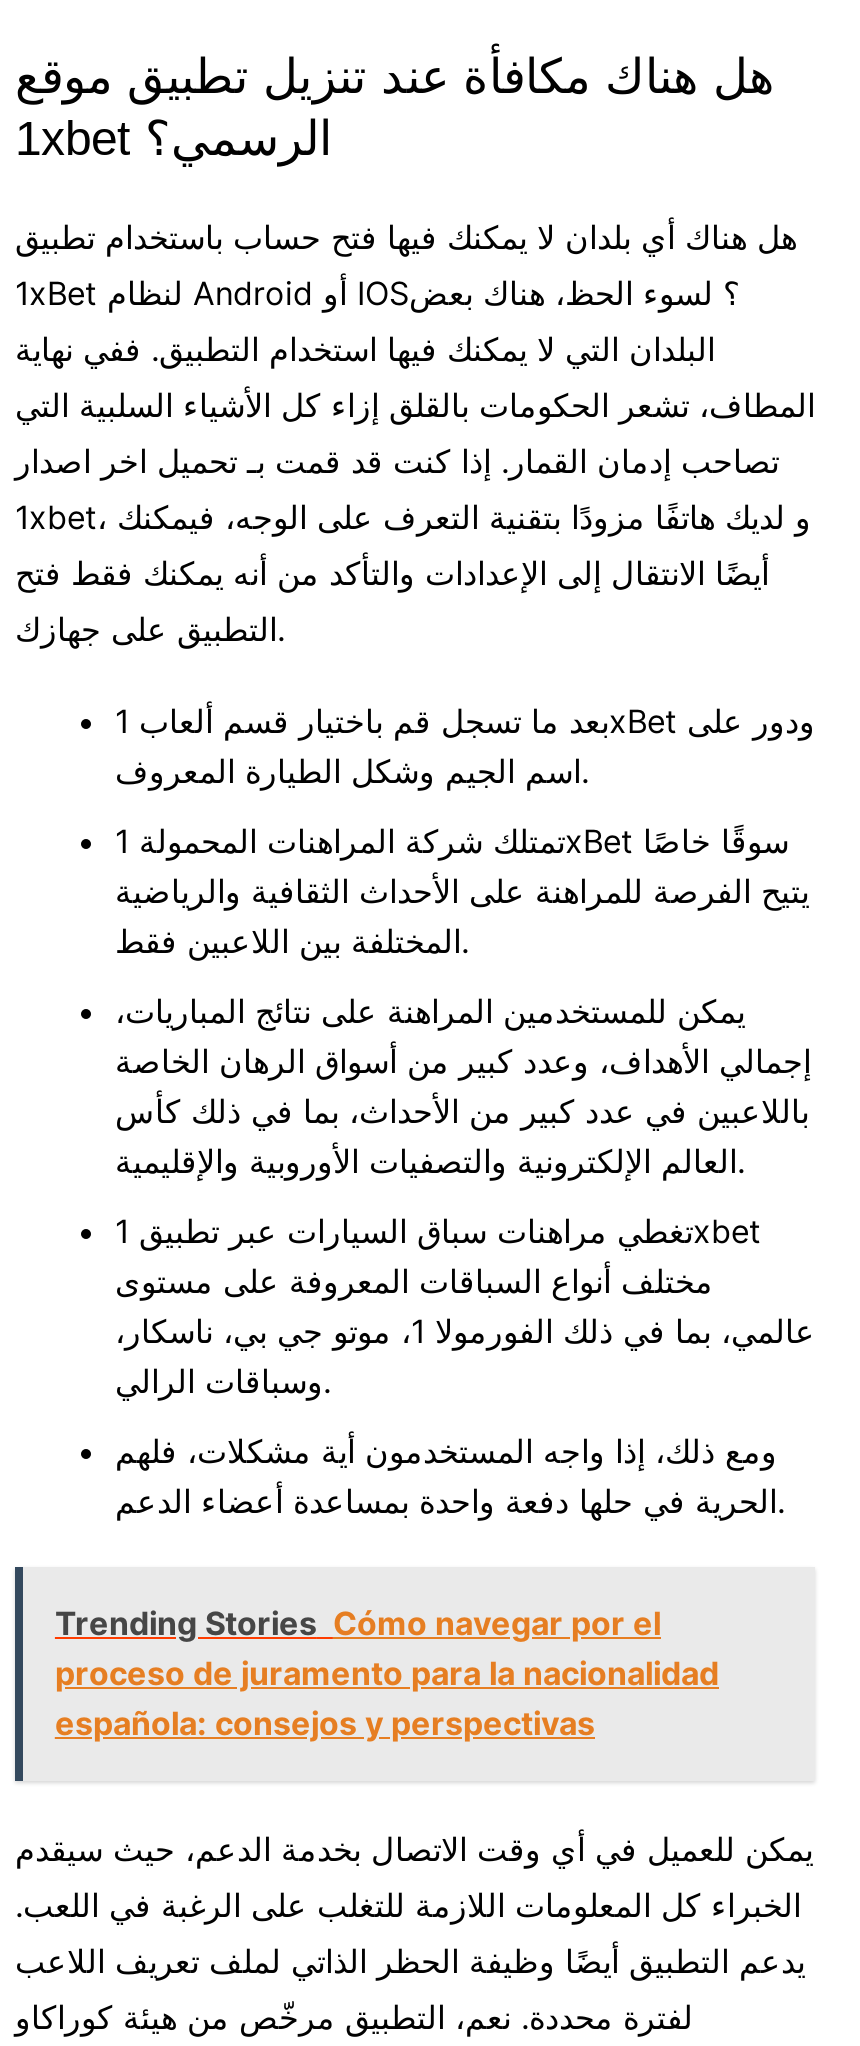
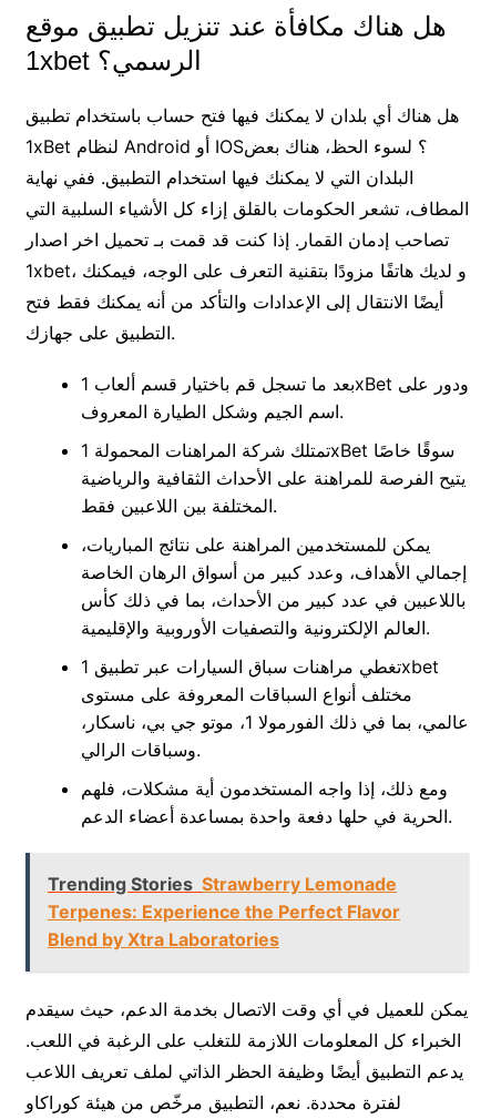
- Trending Stories Cómo navegar por el
- proceso de juramento para la nacionalidad
- española: consejos y perspectivas
+ Trending Stories Strawberry Lemonade
+ Terpenes: Experience the Perfect Flavor
+ Blend by Xtra Laboratories
